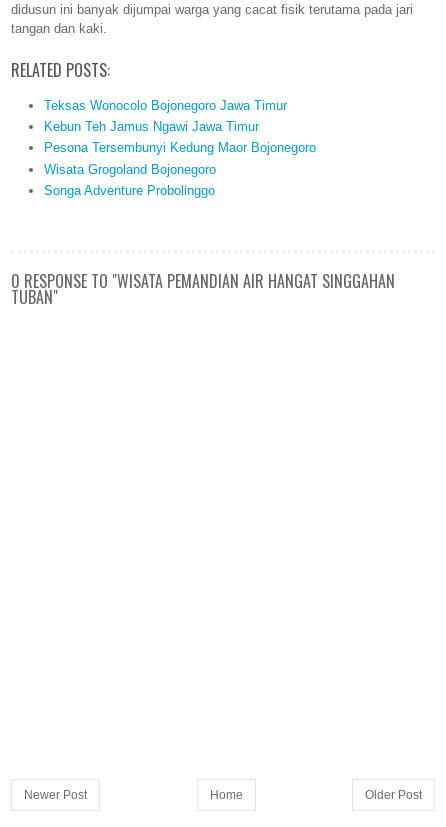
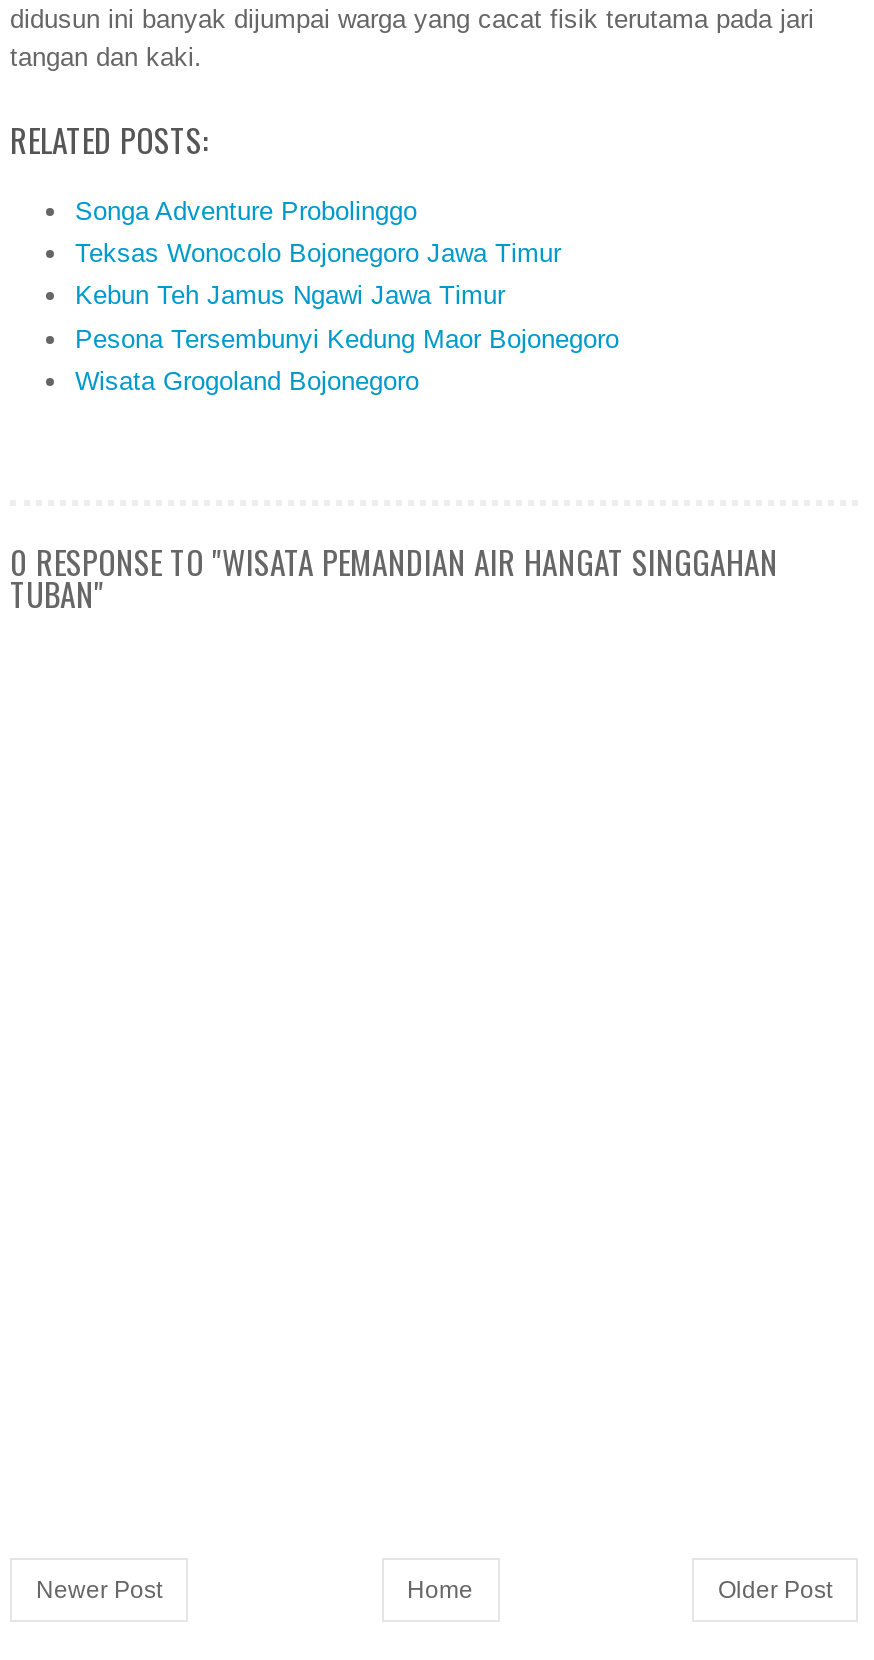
moved down: Teksas Wonocolo Bojonegoro Jawa Timur | Kebun Teh Jamus Ngawi Jawa Timur | Pesona Tersembunyi Kedung Maor Bojonegoro | Wisata Grogoland Bojonegoro

moved up: Songa Adventure Probolinggo
